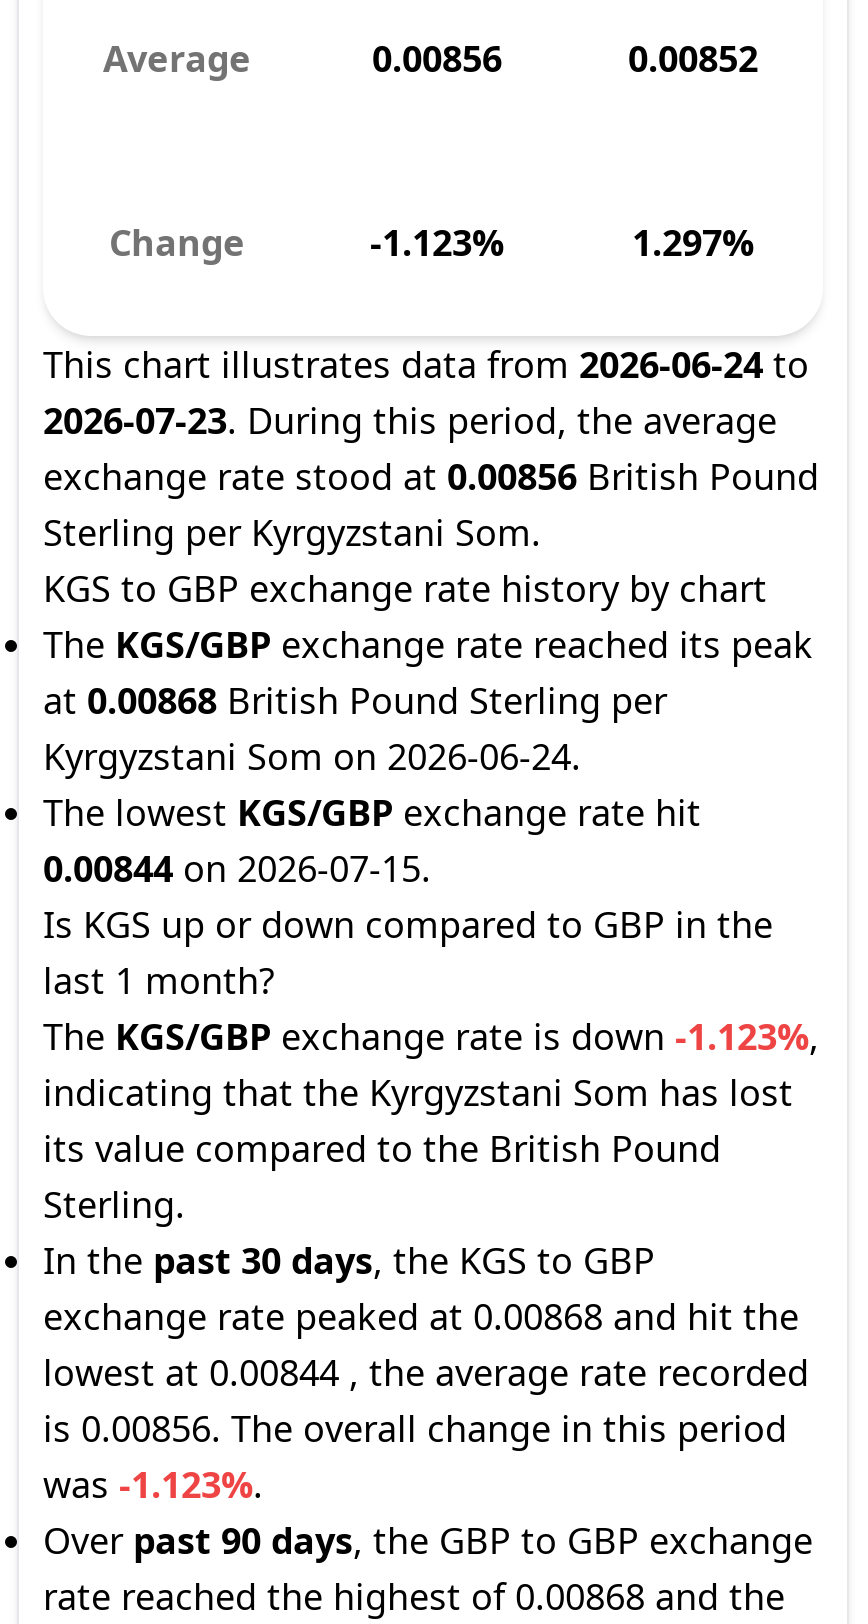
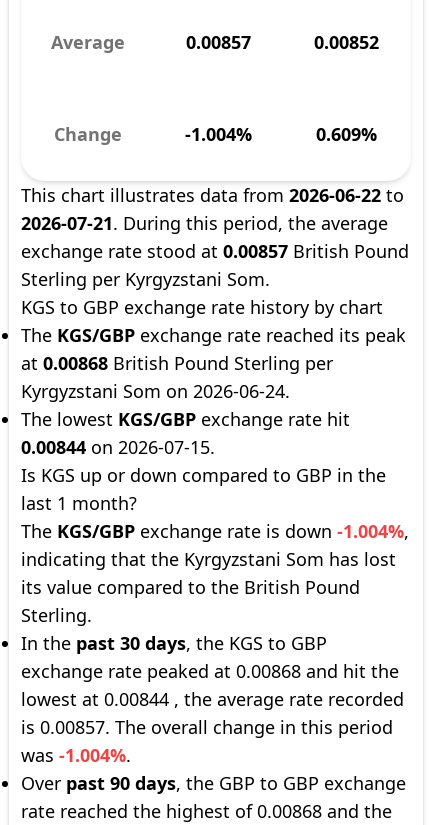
- 0.00856
+ 0.00857

- -1.123%
+ -1.004%

- 1.297%
+ 0.609%

- This chart illustrates data from 2026-06-24 to
+ This chart illustrates data from 2026-06-22 to

- 2026-07-23. During this period, the average
+ 2026-07-21. During this period, the average

- exchange rate stood at 0.00856 British Pound
+ exchange rate stood at 0.00857 British Pound

- The KGS/GBP exchange rate is down -1.123%,
+ The KGS/GBP exchange rate is down -1.004%,

- is 0.00856. The overall change in this period
+ is 0.00857. The overall change in this period

- was -1.123%.
+ was -1.004%.
